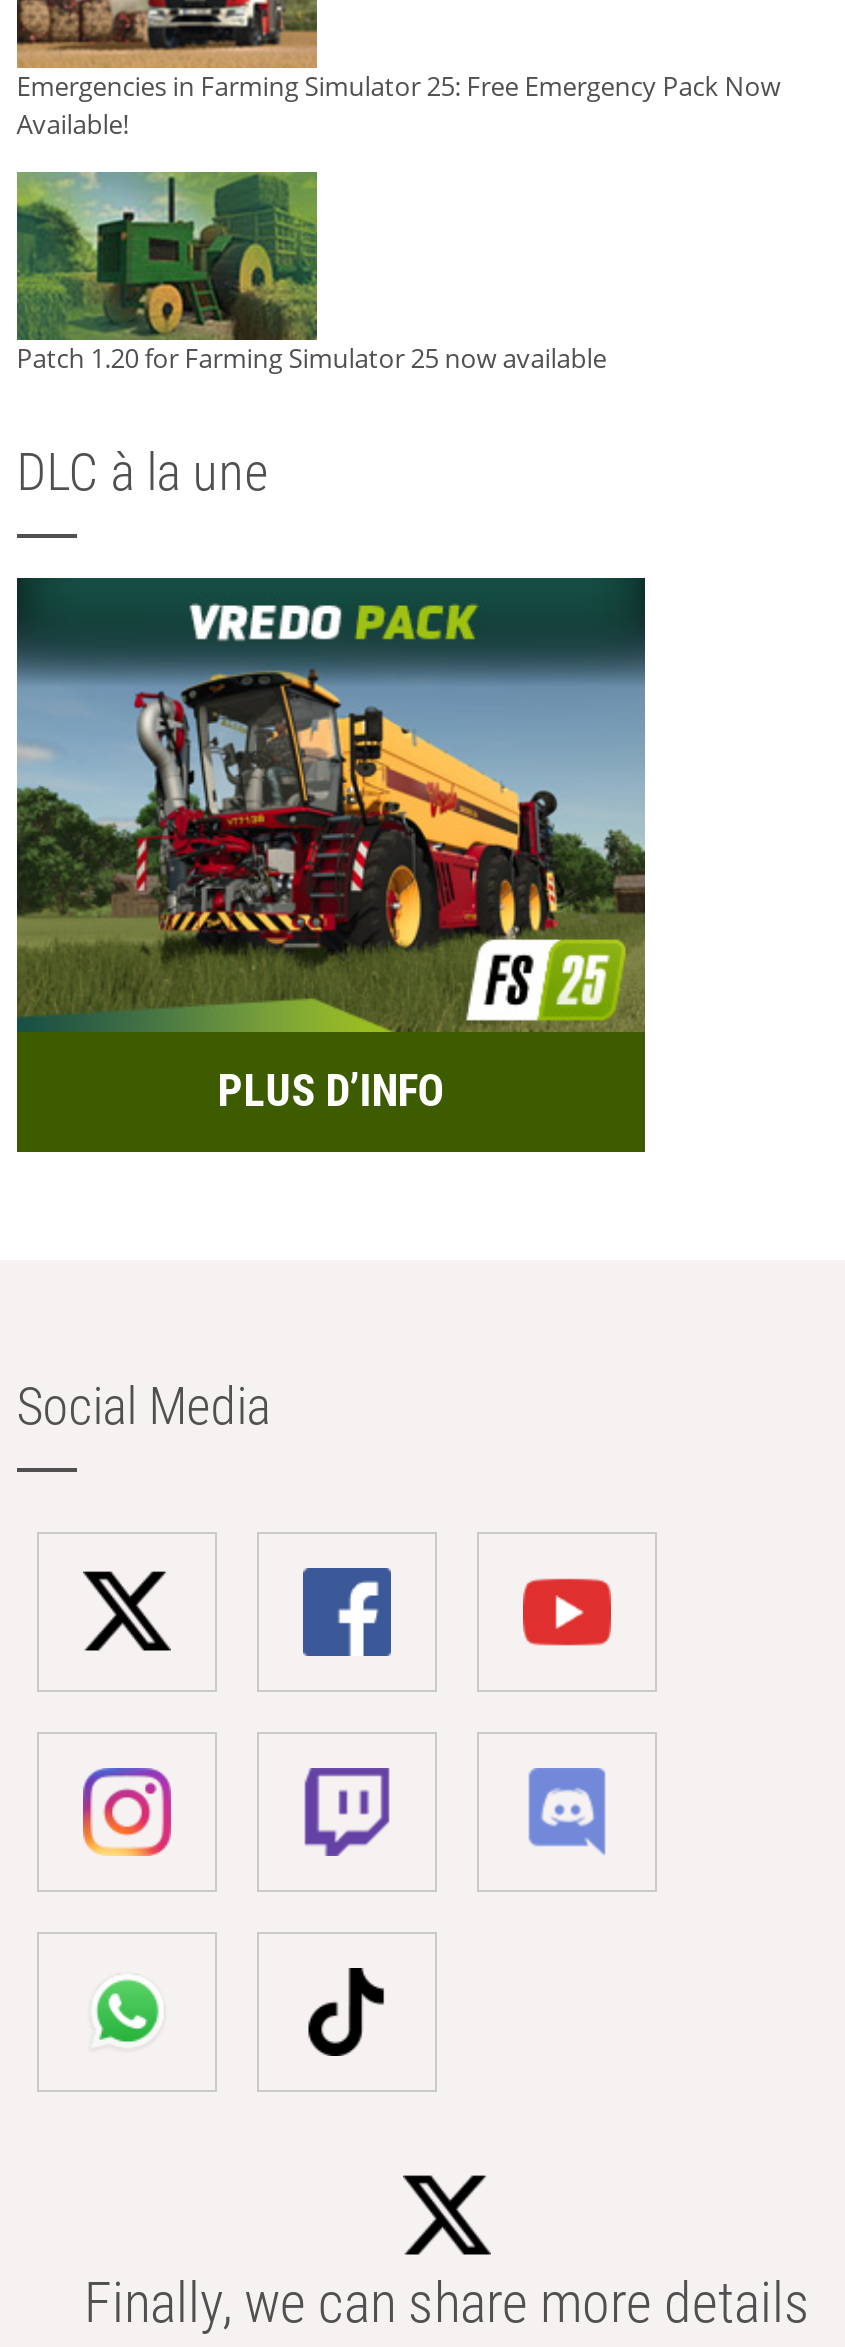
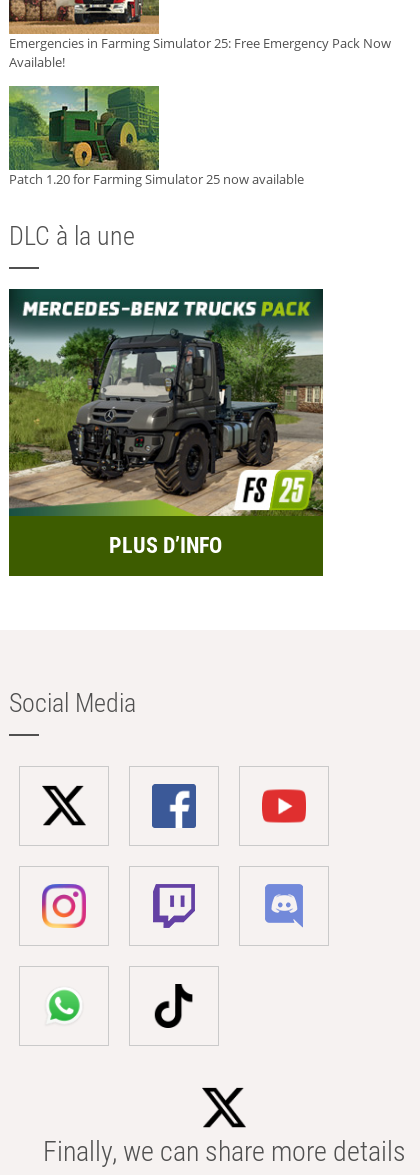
- [image]
+ [image]
